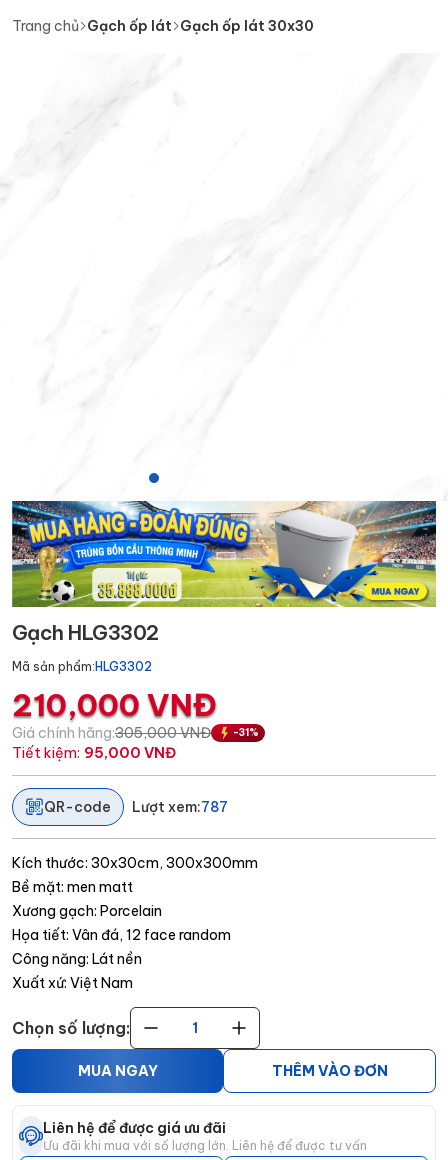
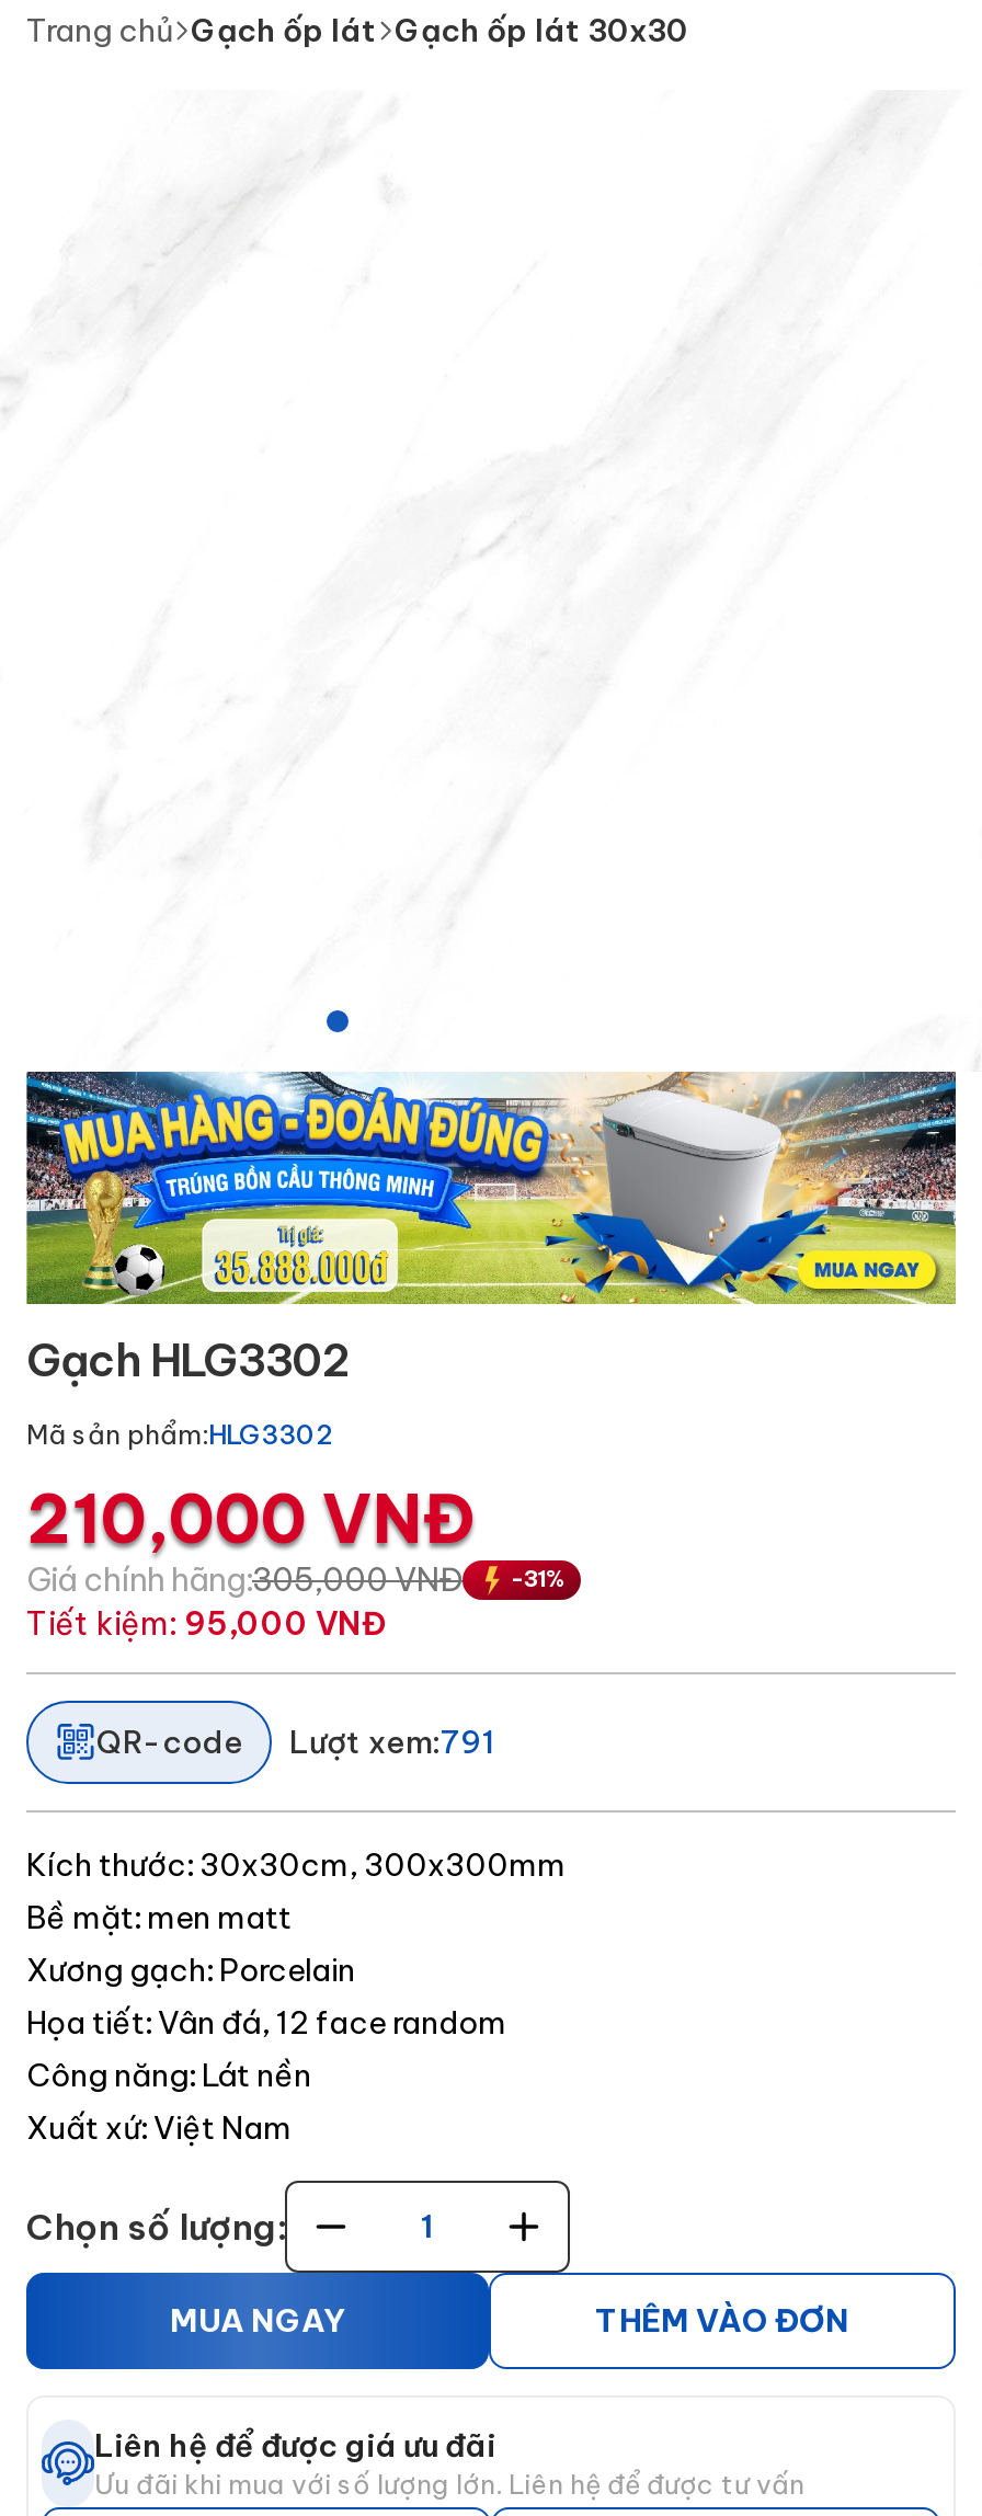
- QR-code Lượt xem:787
+ QR-code Lượt xem:791
